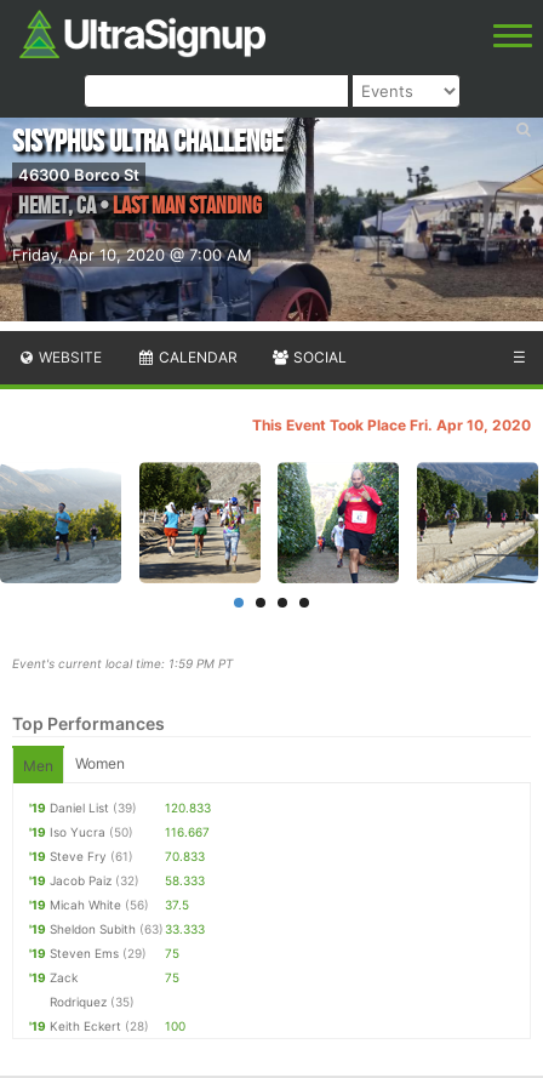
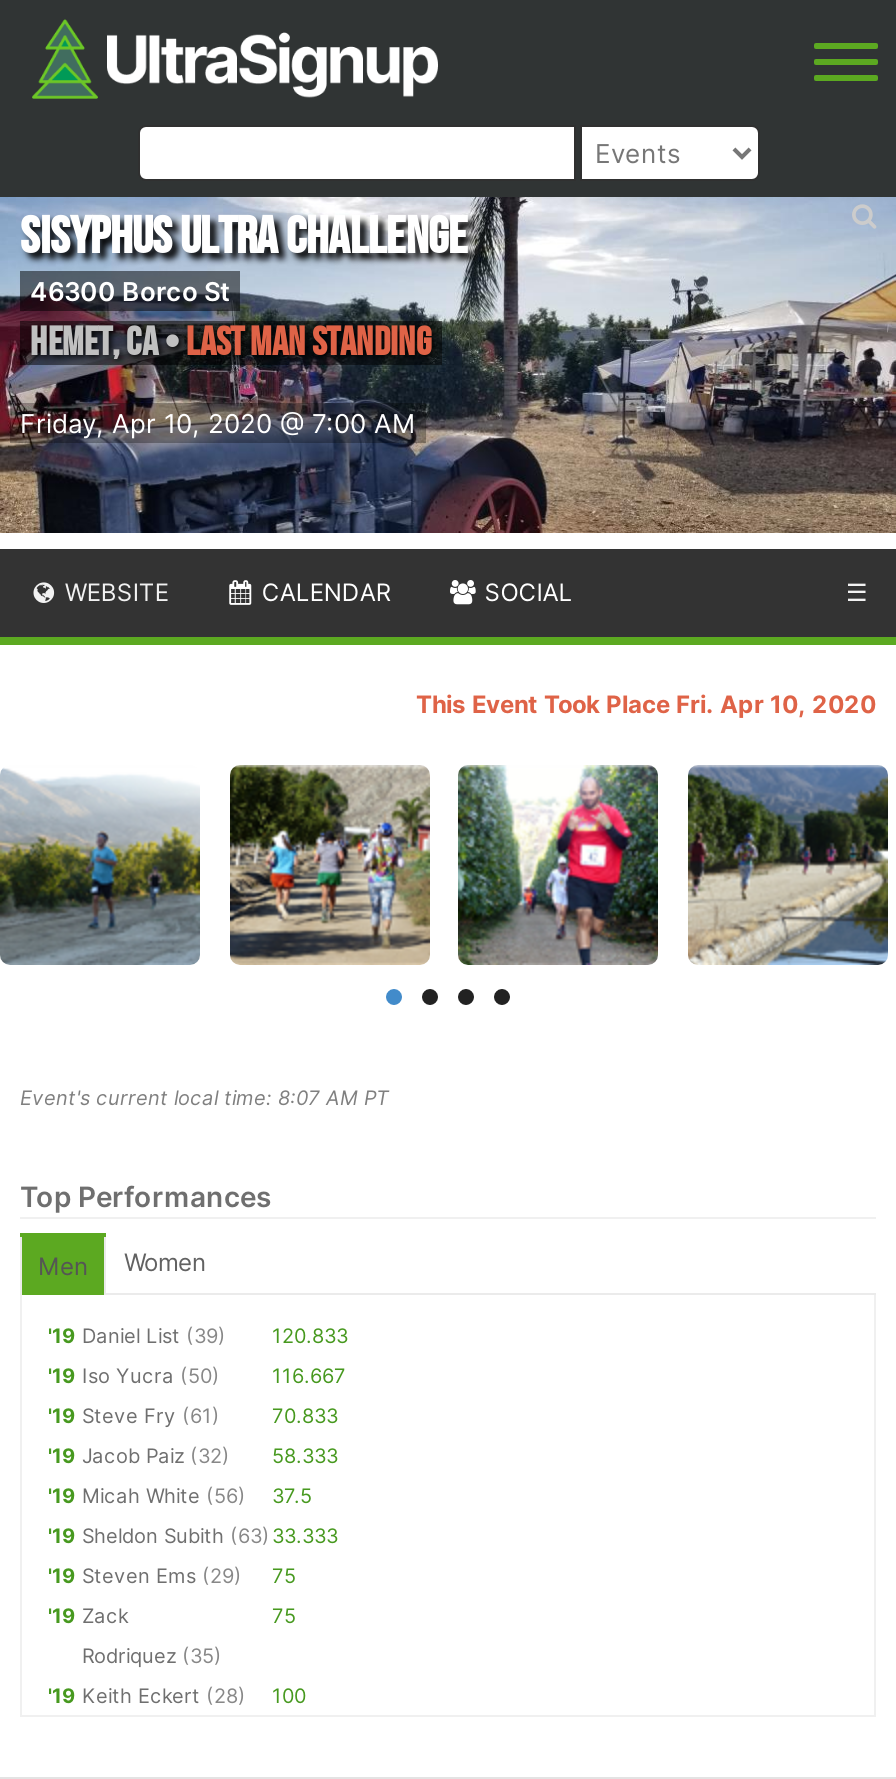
- Event's current local time: 1:59 PM PT
+ Event's current local time: 8:07 AM PT
